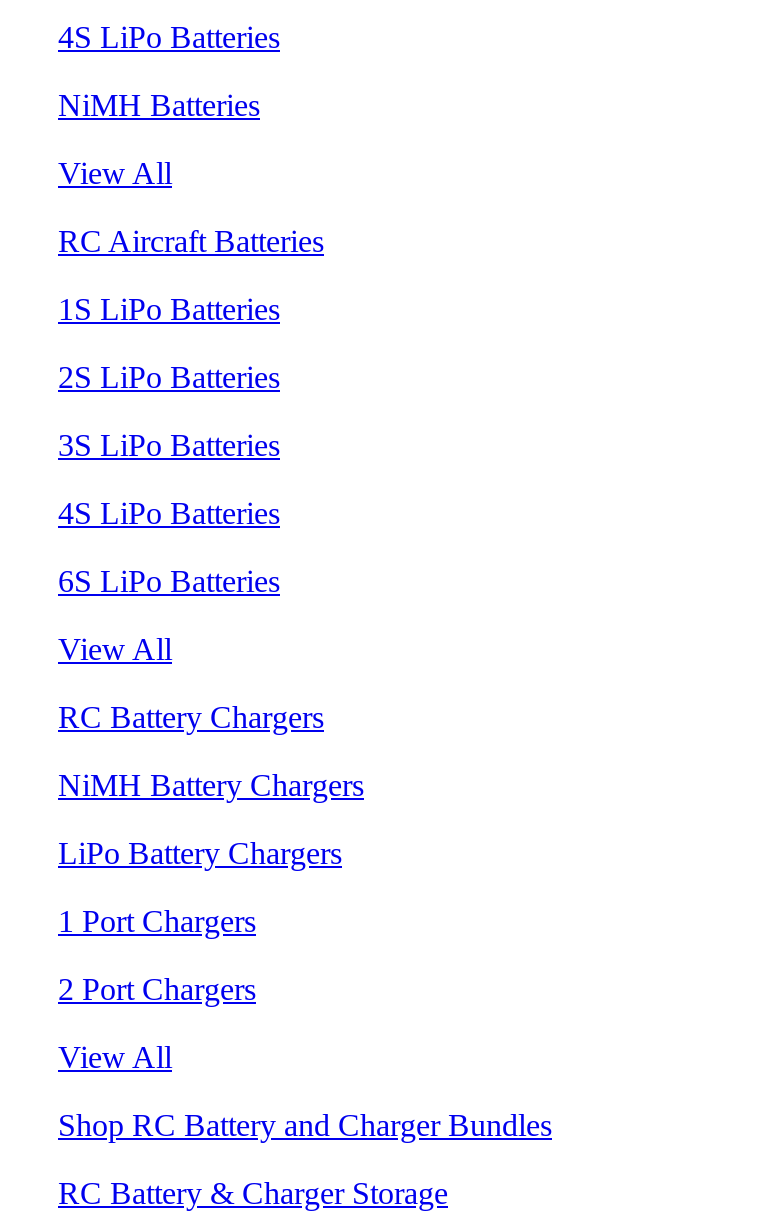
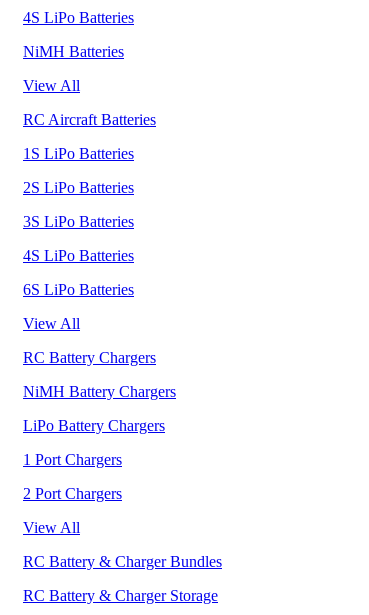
- Shop RC Battery and Charger Bundles
+ RC Battery & Charger Bundles
